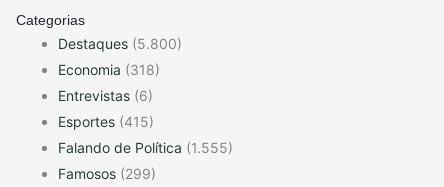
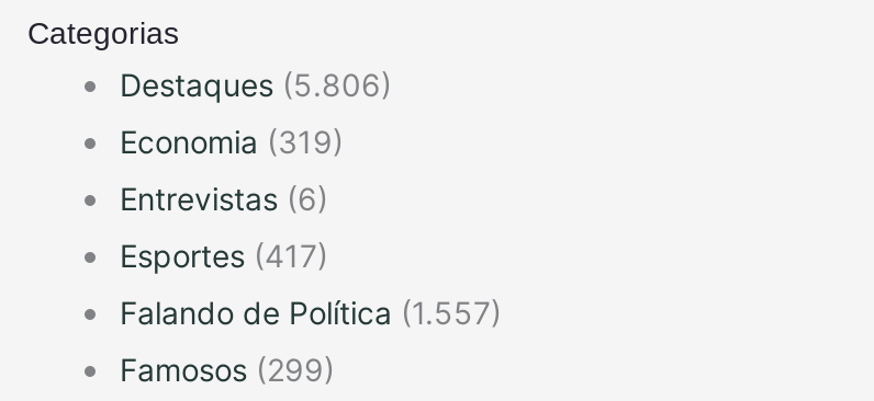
- Destaques (5.800)
+ Destaques (5.806)

- Economia (318)
+ Economia (319)

- Esportes (415)
+ Esportes (417)

- Falando de Política (1.555)
+ Falando de Política (1.557)
